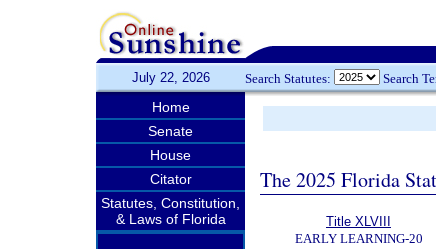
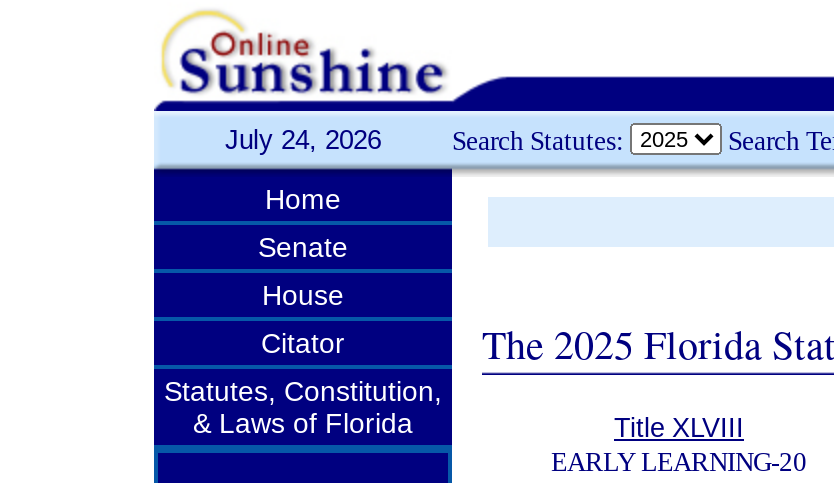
- July 22, 2026
+ July 24, 2026
